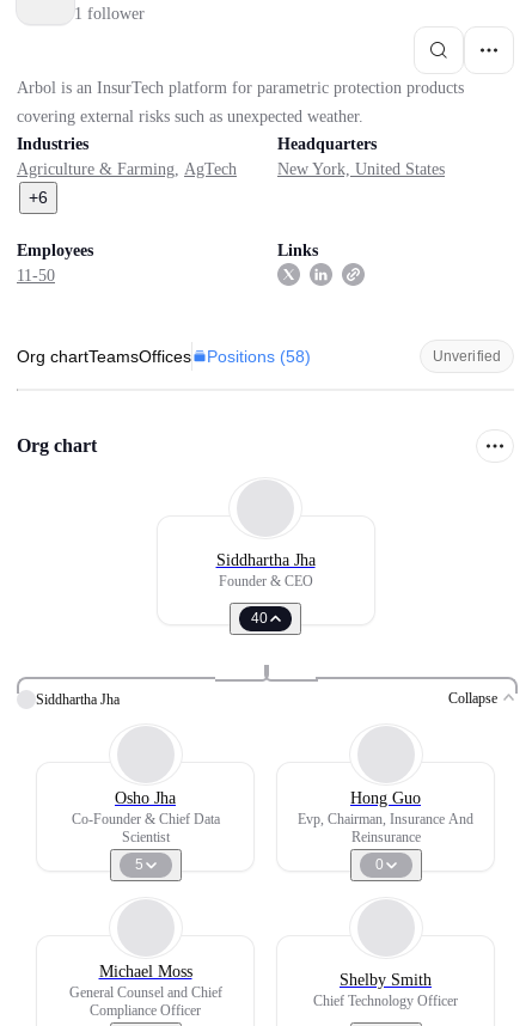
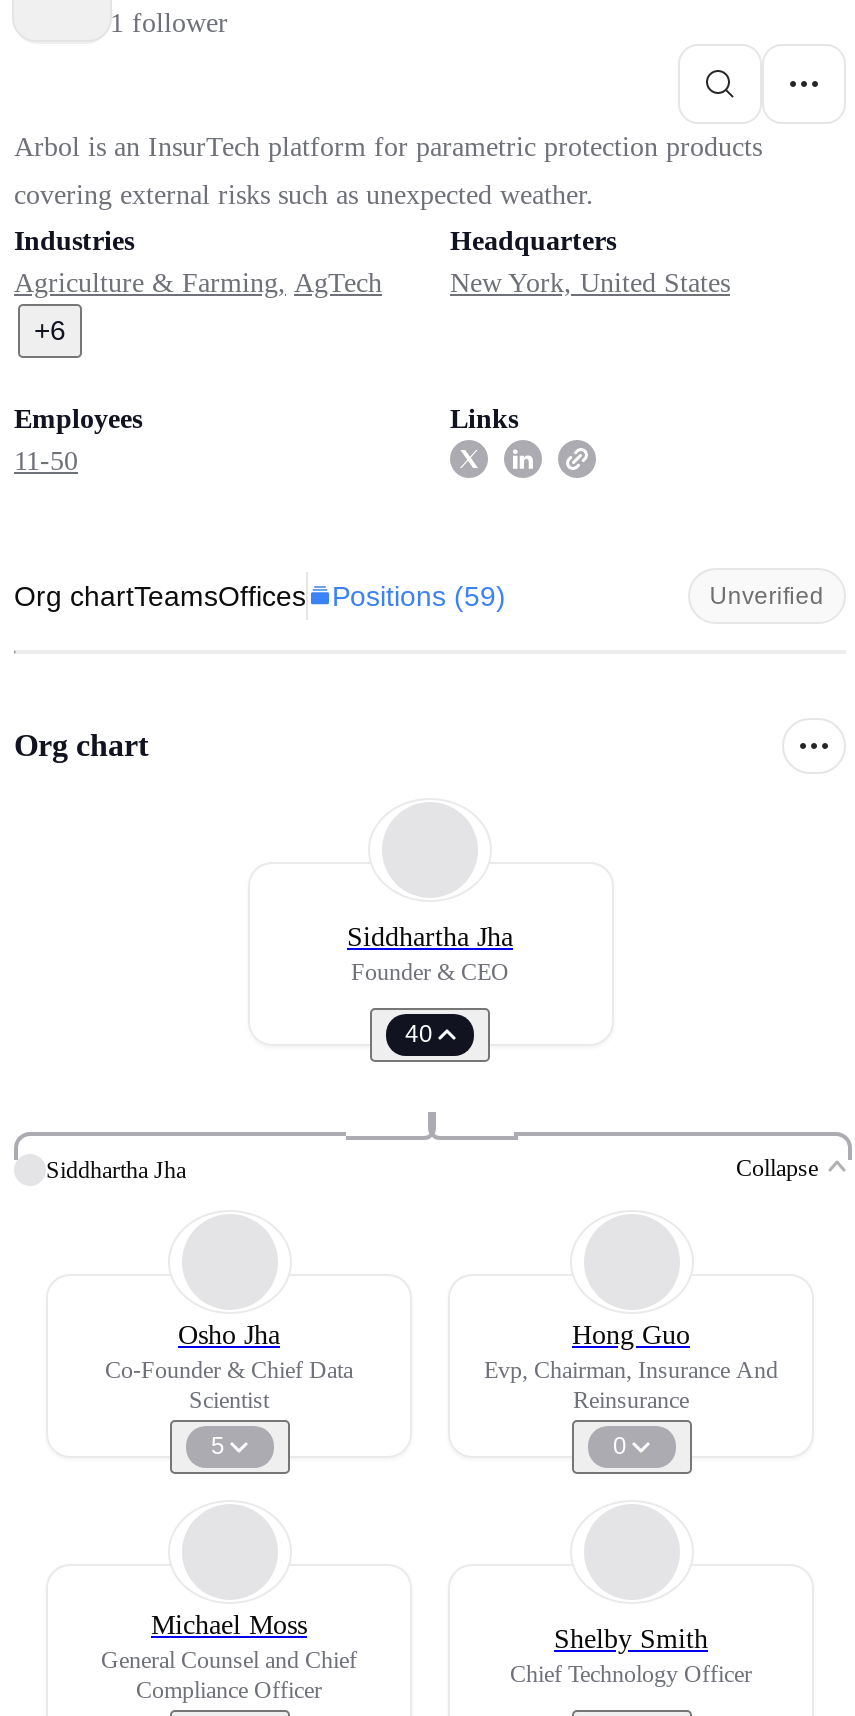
- Org chartTeamsOffices Positions (58)
+ Org chartTeamsOffices Positions (59)
